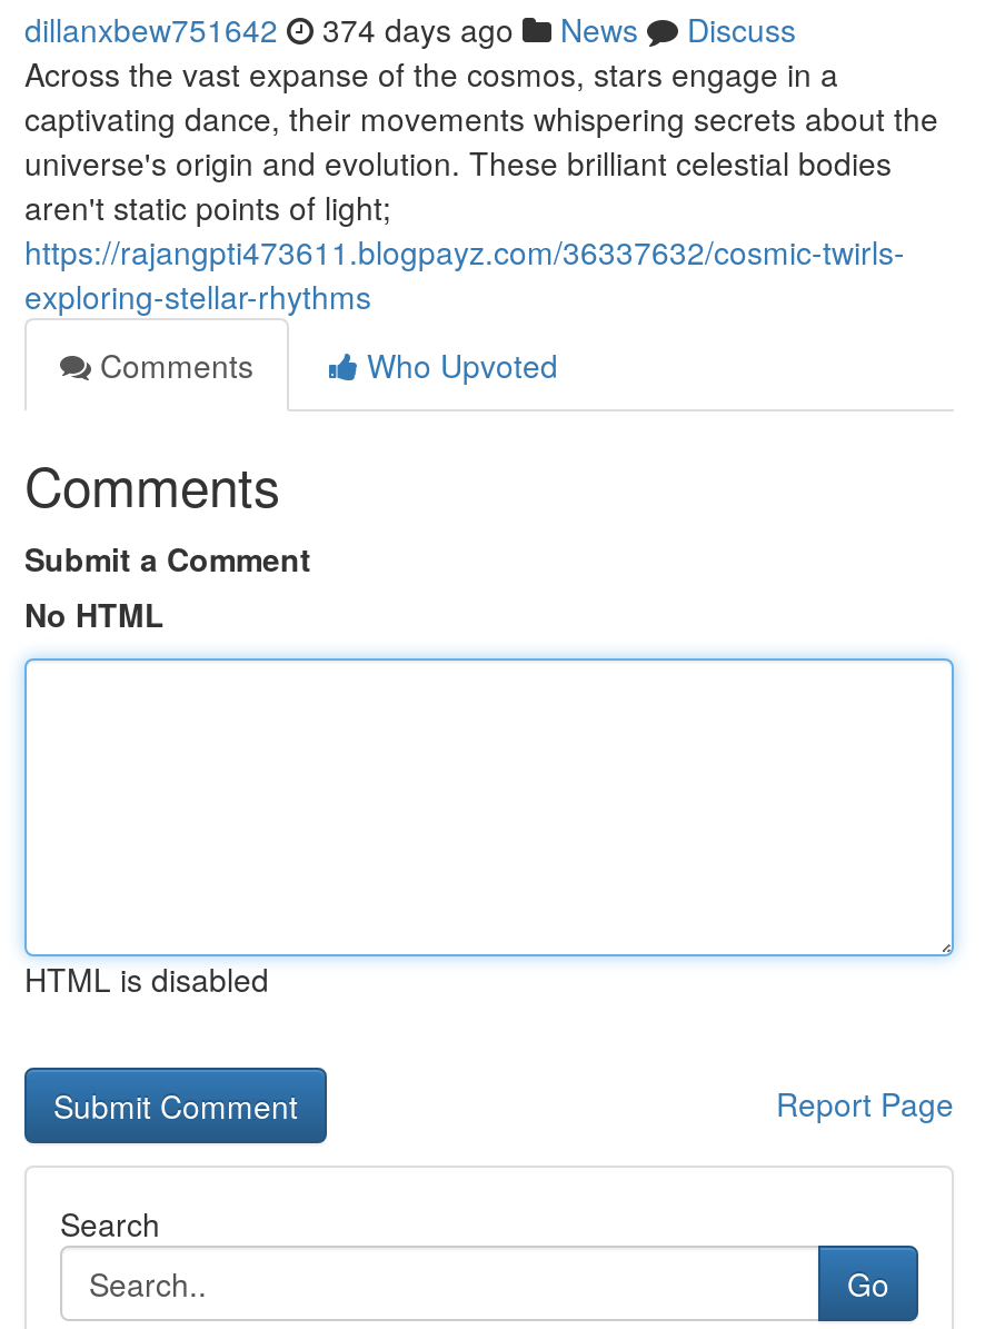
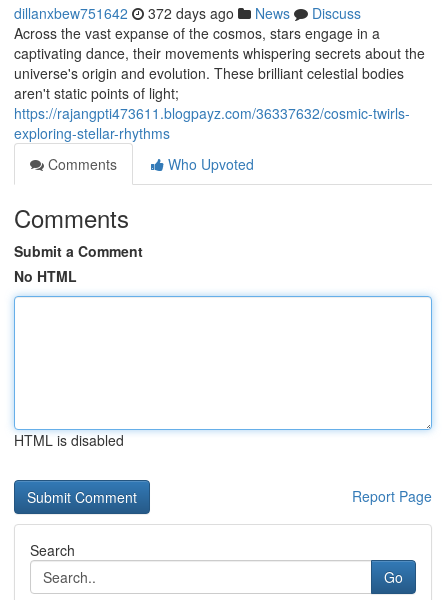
- dillanxbew751642 374 days ago News Discuss
+ dillanxbew751642 372 days ago News Discuss
